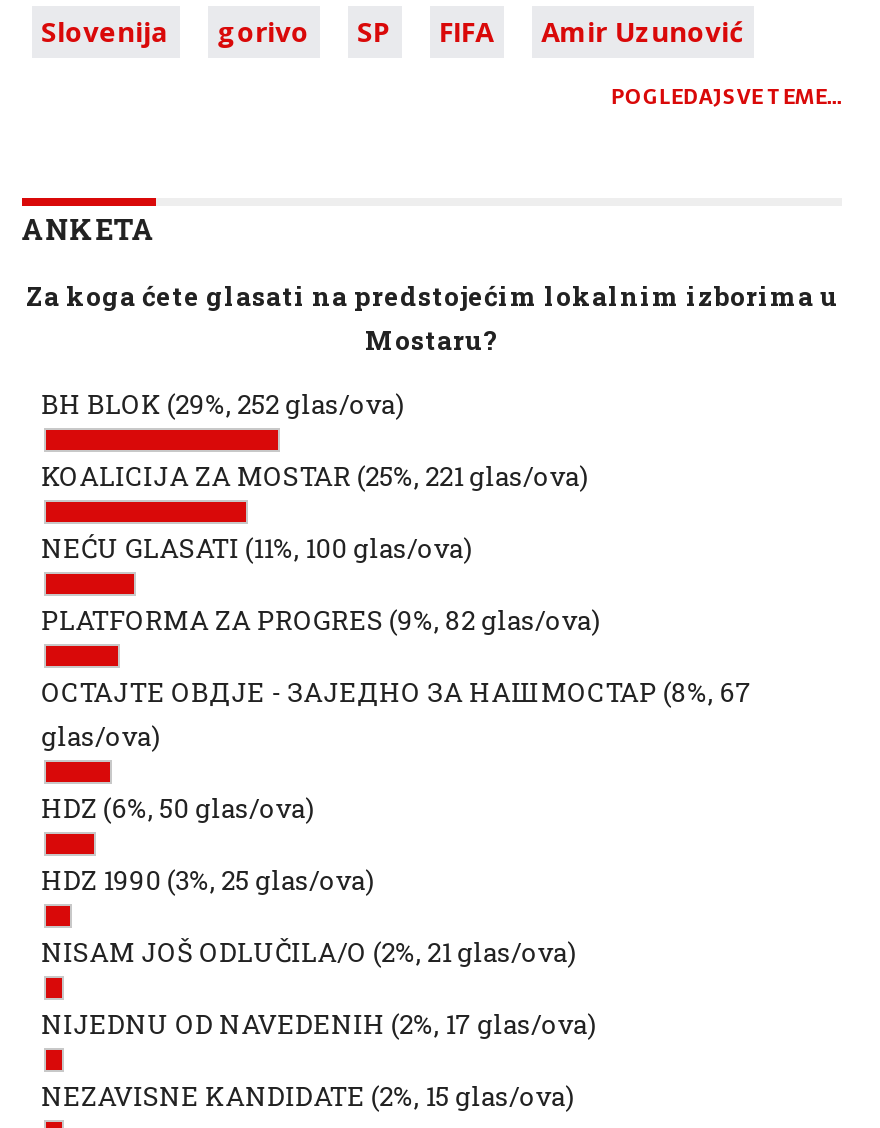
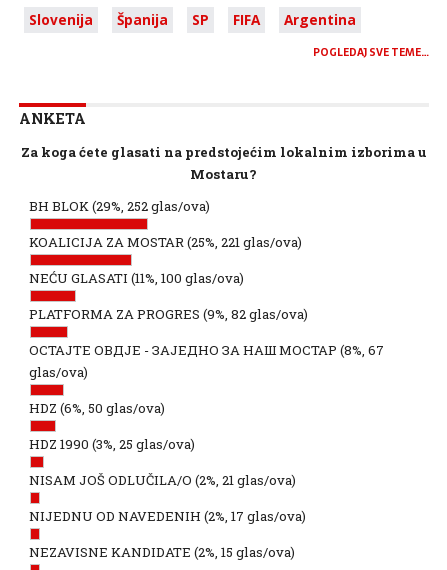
- gorivo
+ Španija

- Amir Uzunović
+ Argentina
